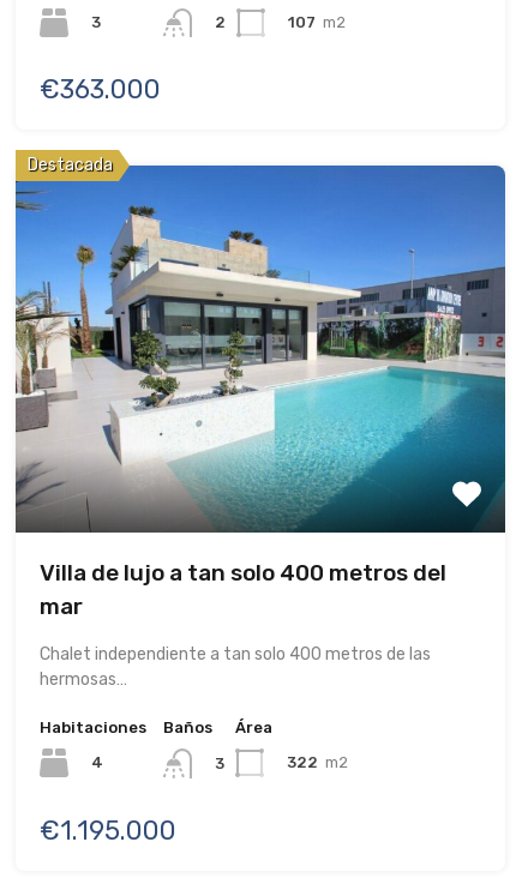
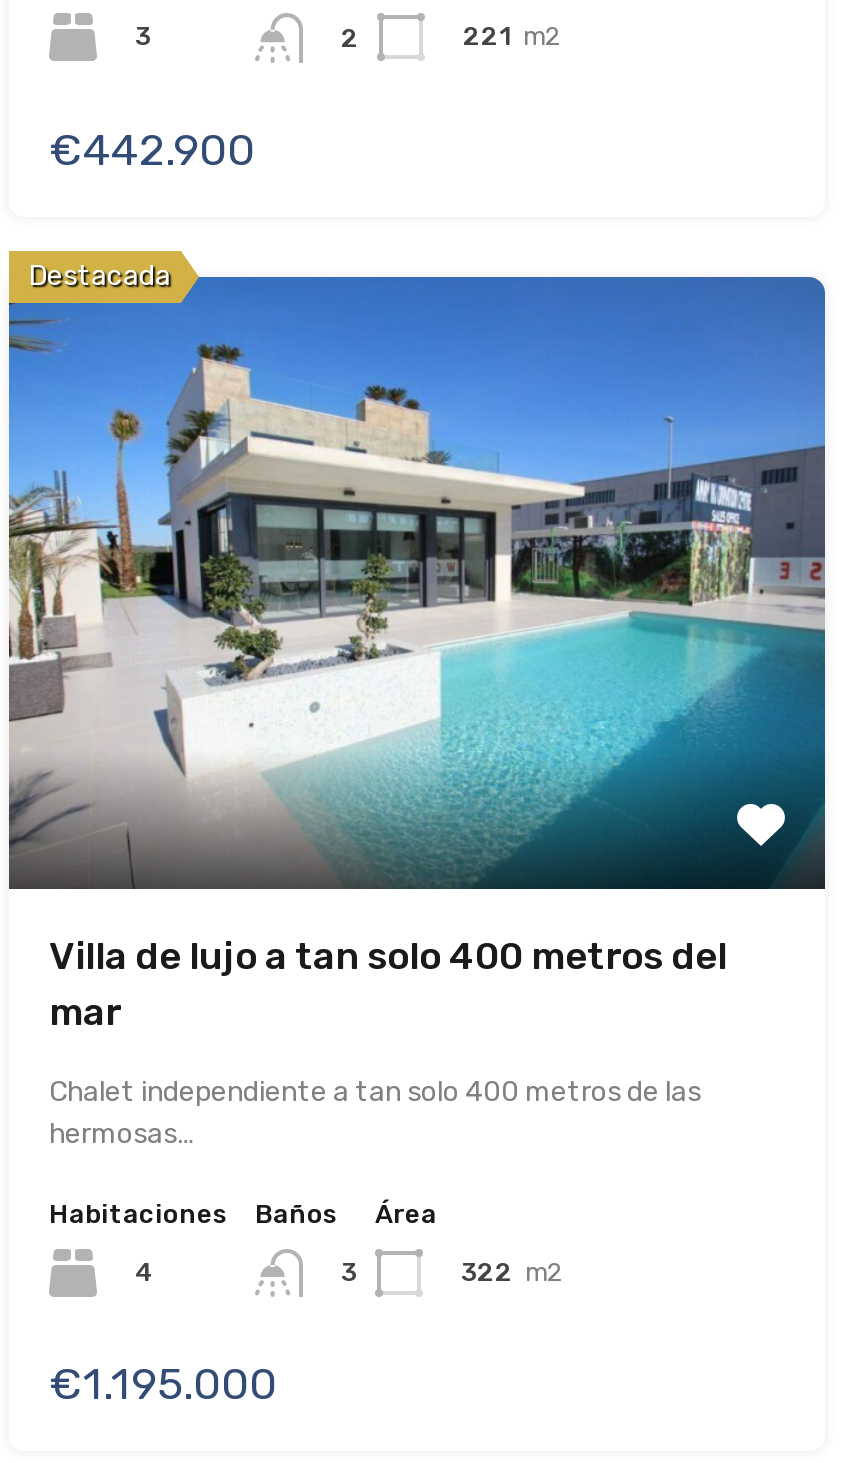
- 107 m2
+ 221 m2

- €363.000
+ €442.900
